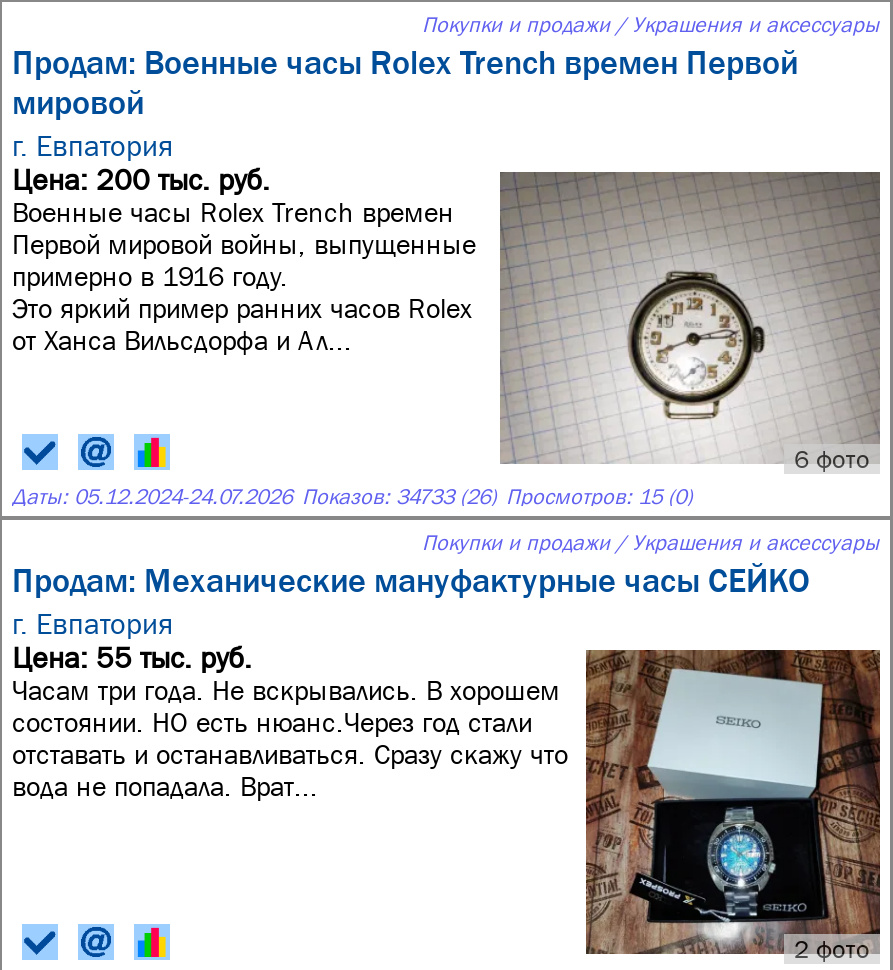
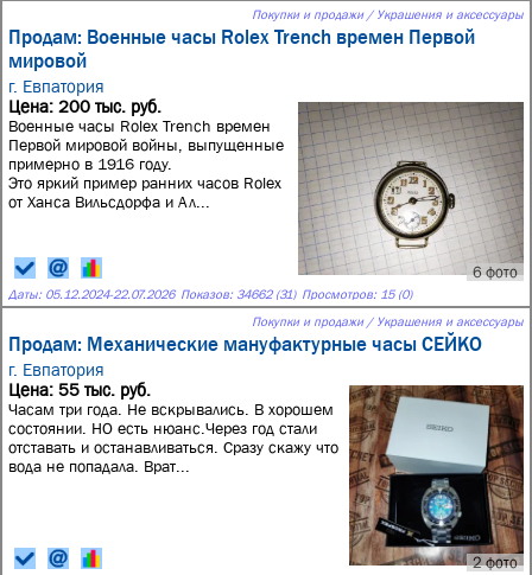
- Даты: 05.12.2024-24.07.2026 Показов: 34733 (26) Просмотров: 15 (0)
+ Даты: 05.12.2024-22.07.2026 Показов: 34662 (31) Просмотров: 15 (0)
